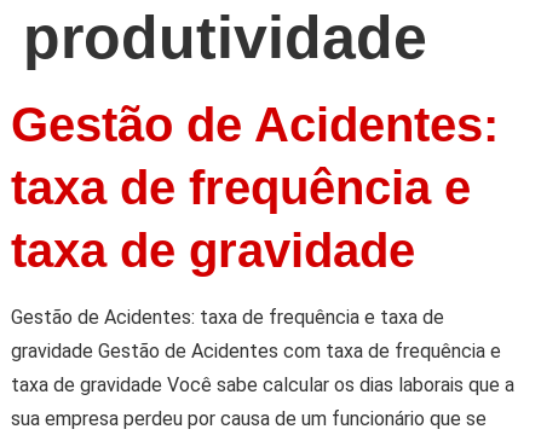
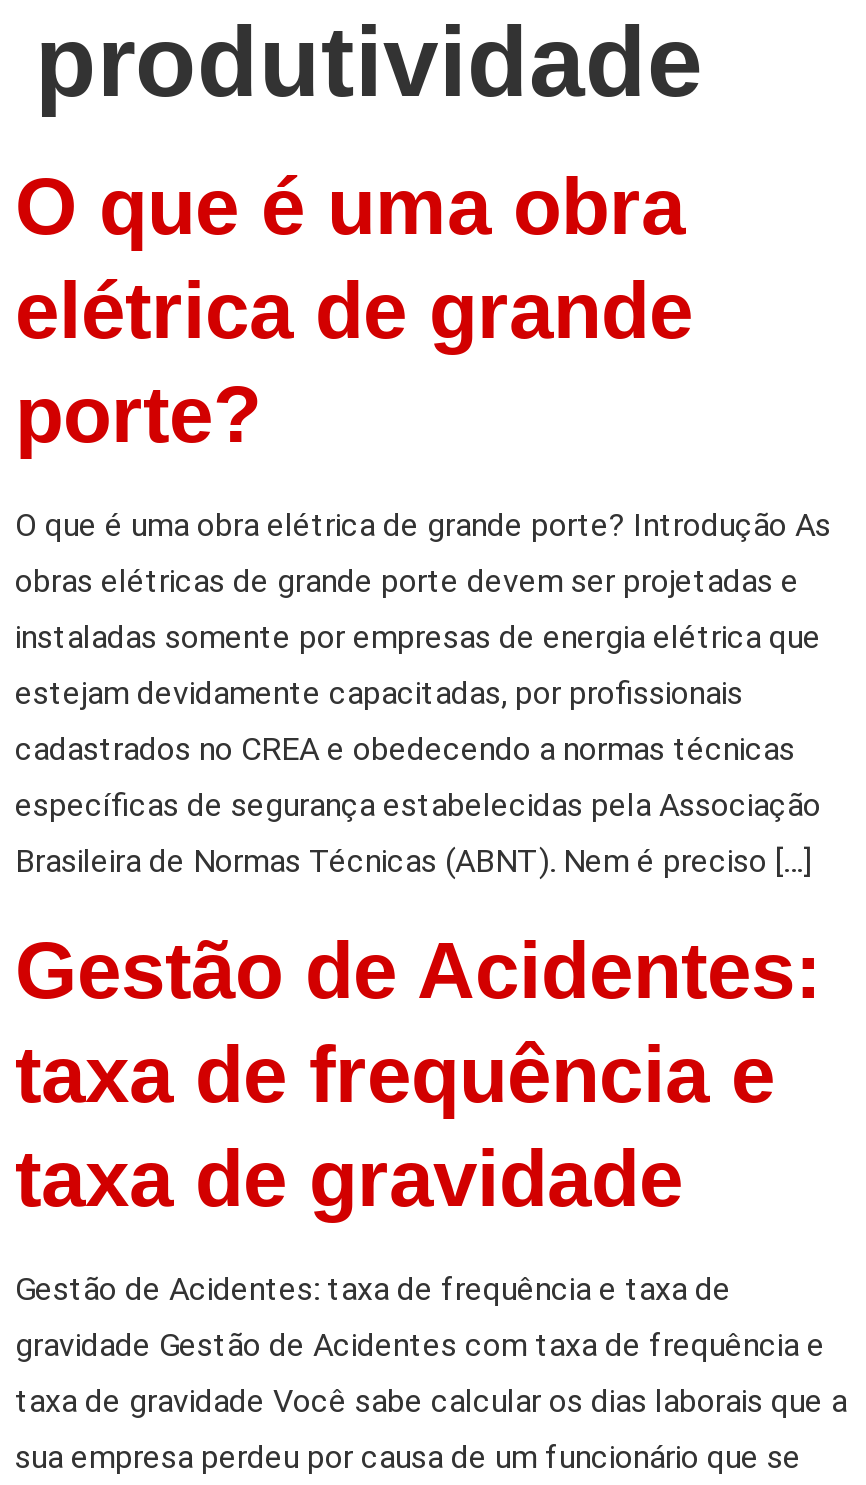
+ O que é uma obra
+ elétrica de grande
+ porte?
+ O que é uma obra elétrica de grande porte? Introdução As
+ obras elétricas de grande porte devem ser projetadas e
+ instaladas somente por empresas de energia elétrica que
+ estejam devidamente capacitadas, por profissionais
+ cadastrados no CREA e obedecendo a normas técnicas
+ específicas de segurança estabelecidas pela Associação
+ Brasileira de Normas Técnicas (ABNT). Nem é preciso […]
